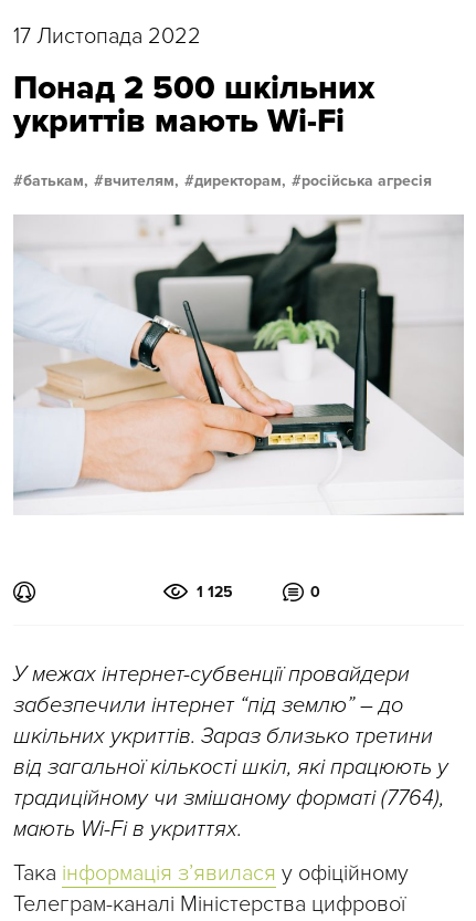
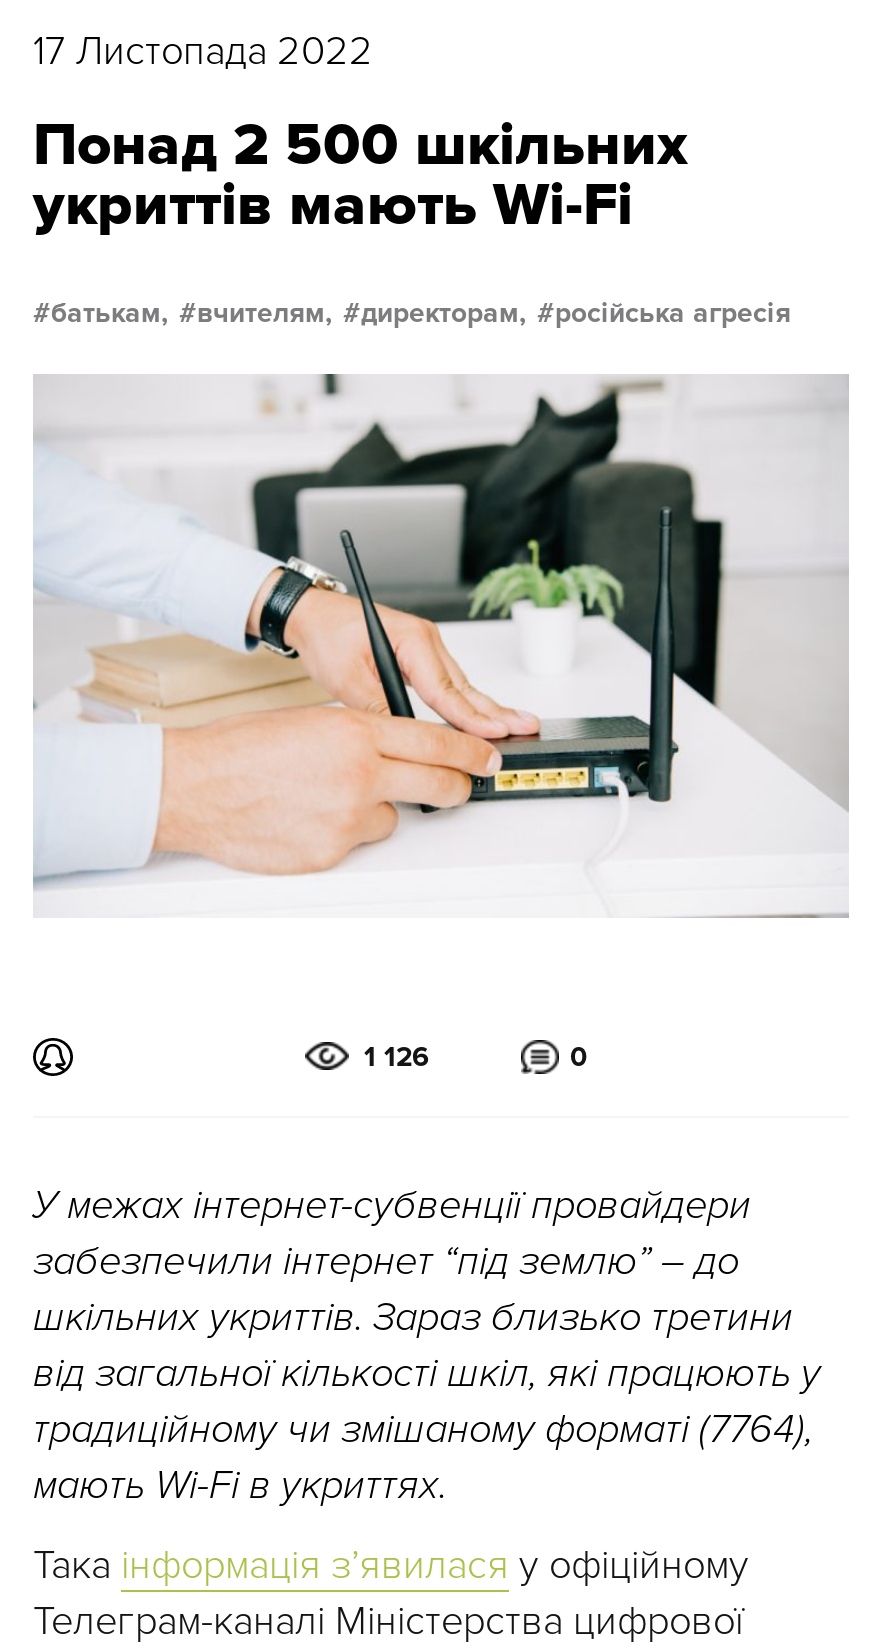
- 1 125
+ 1 126
